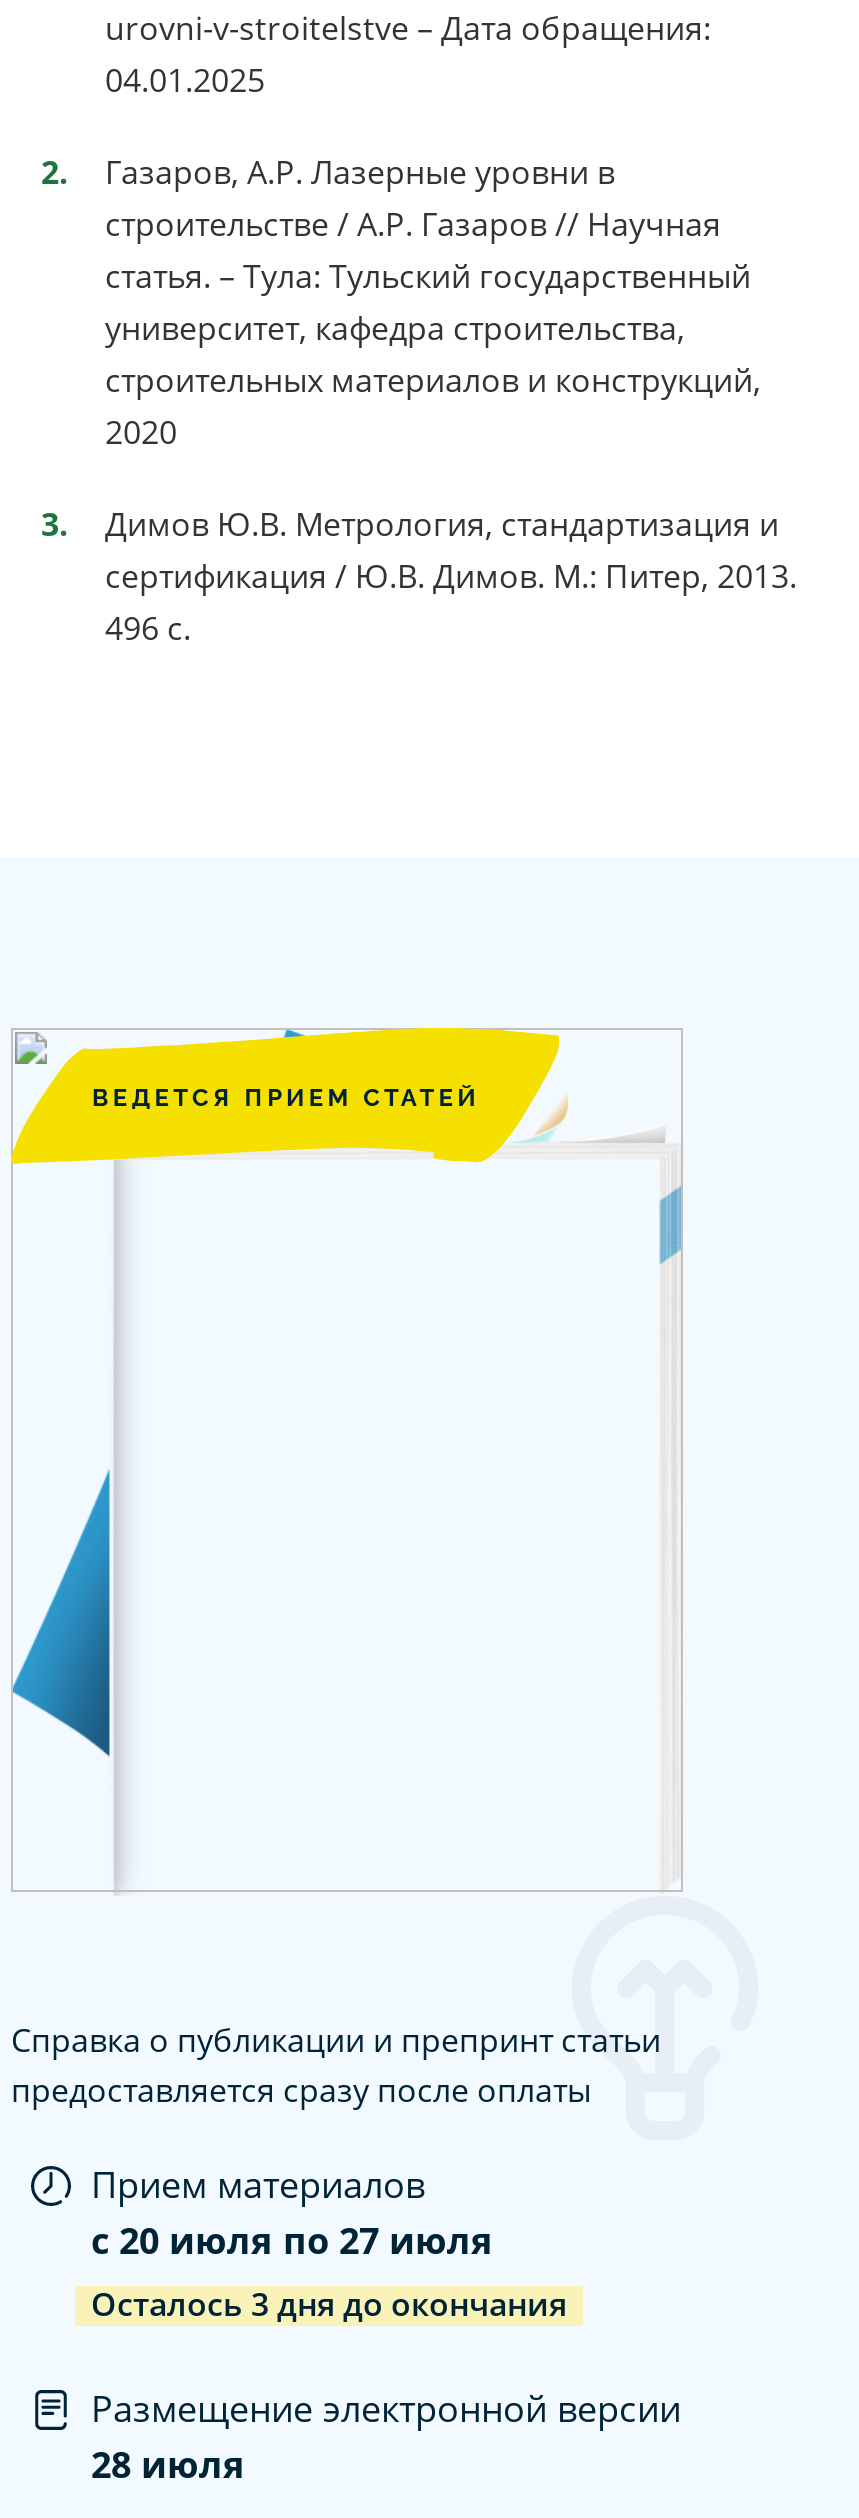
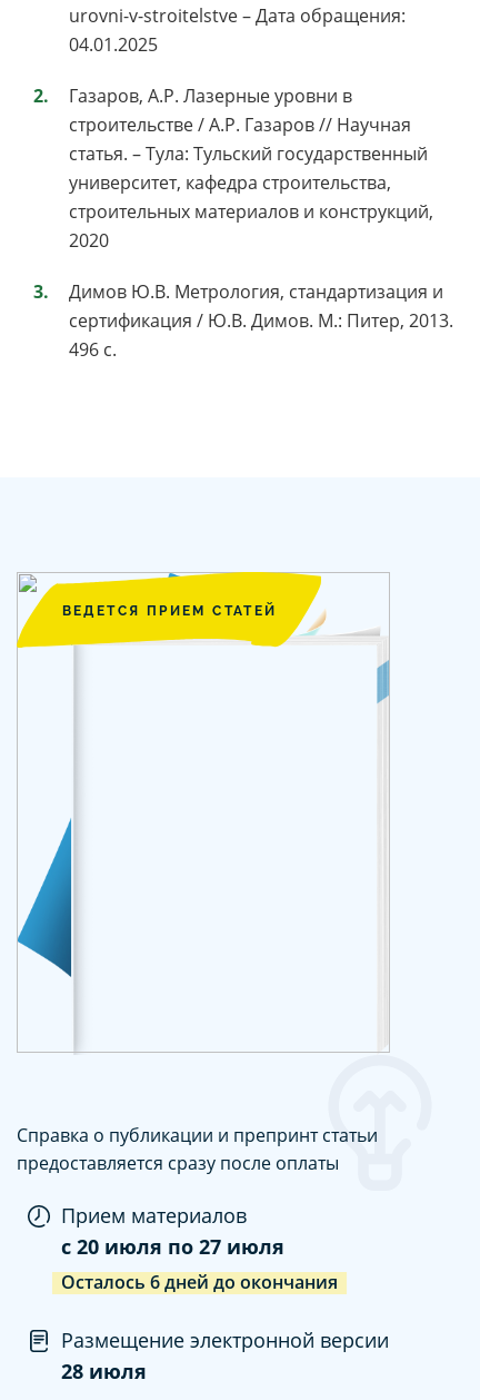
- Осталось 3 дня до окончания
+ Осталось 6 дней до окончания
